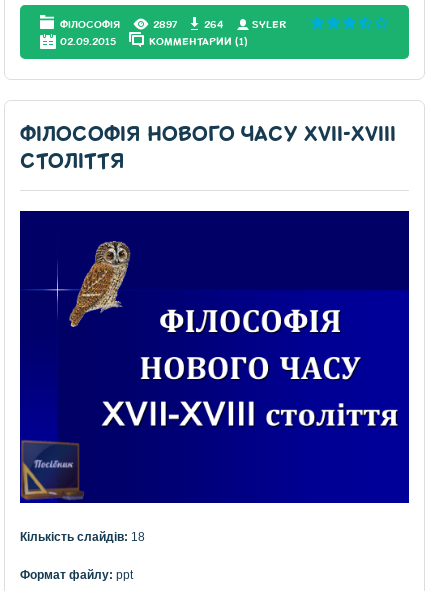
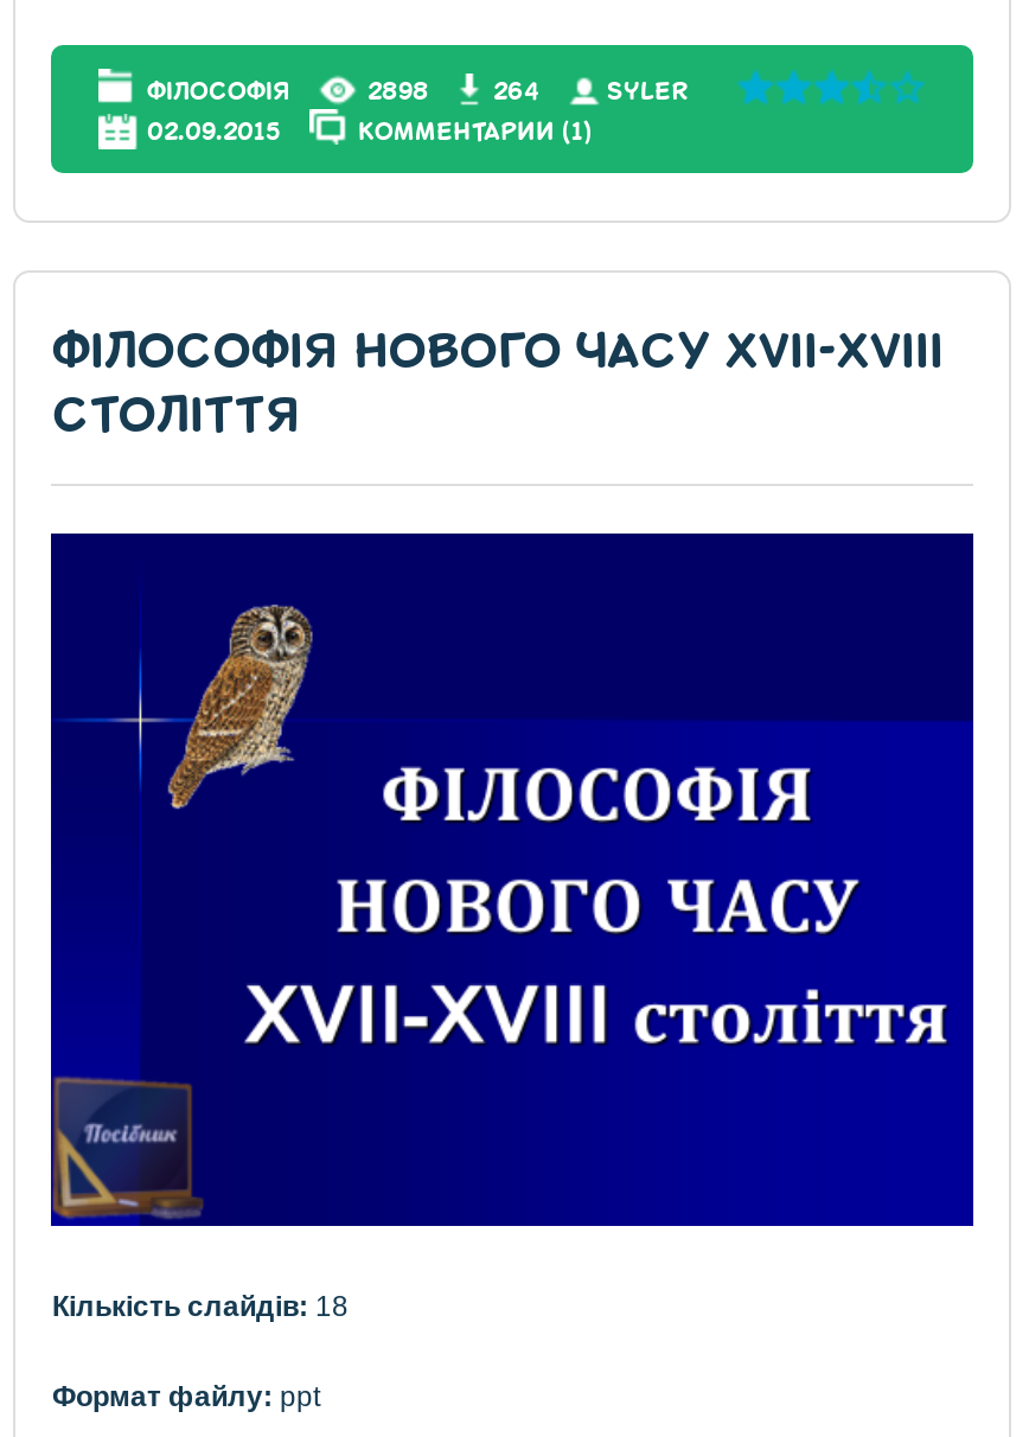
- 2897
+ 2898
